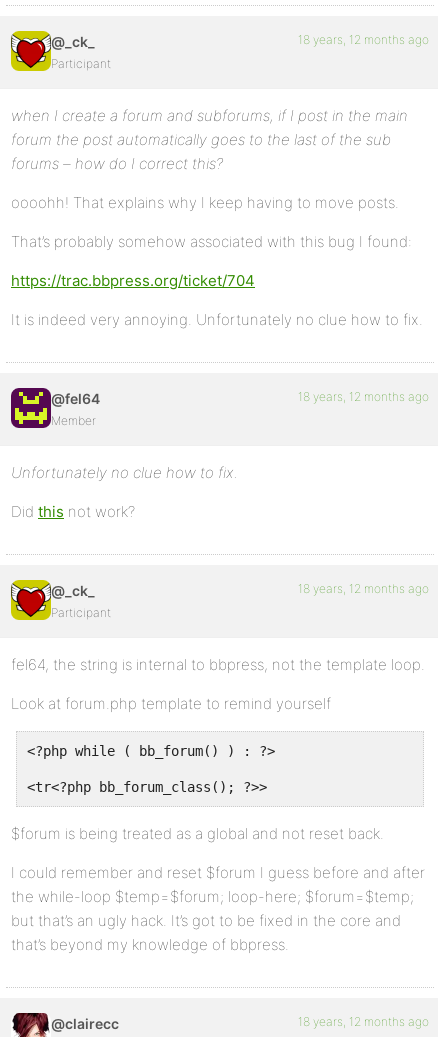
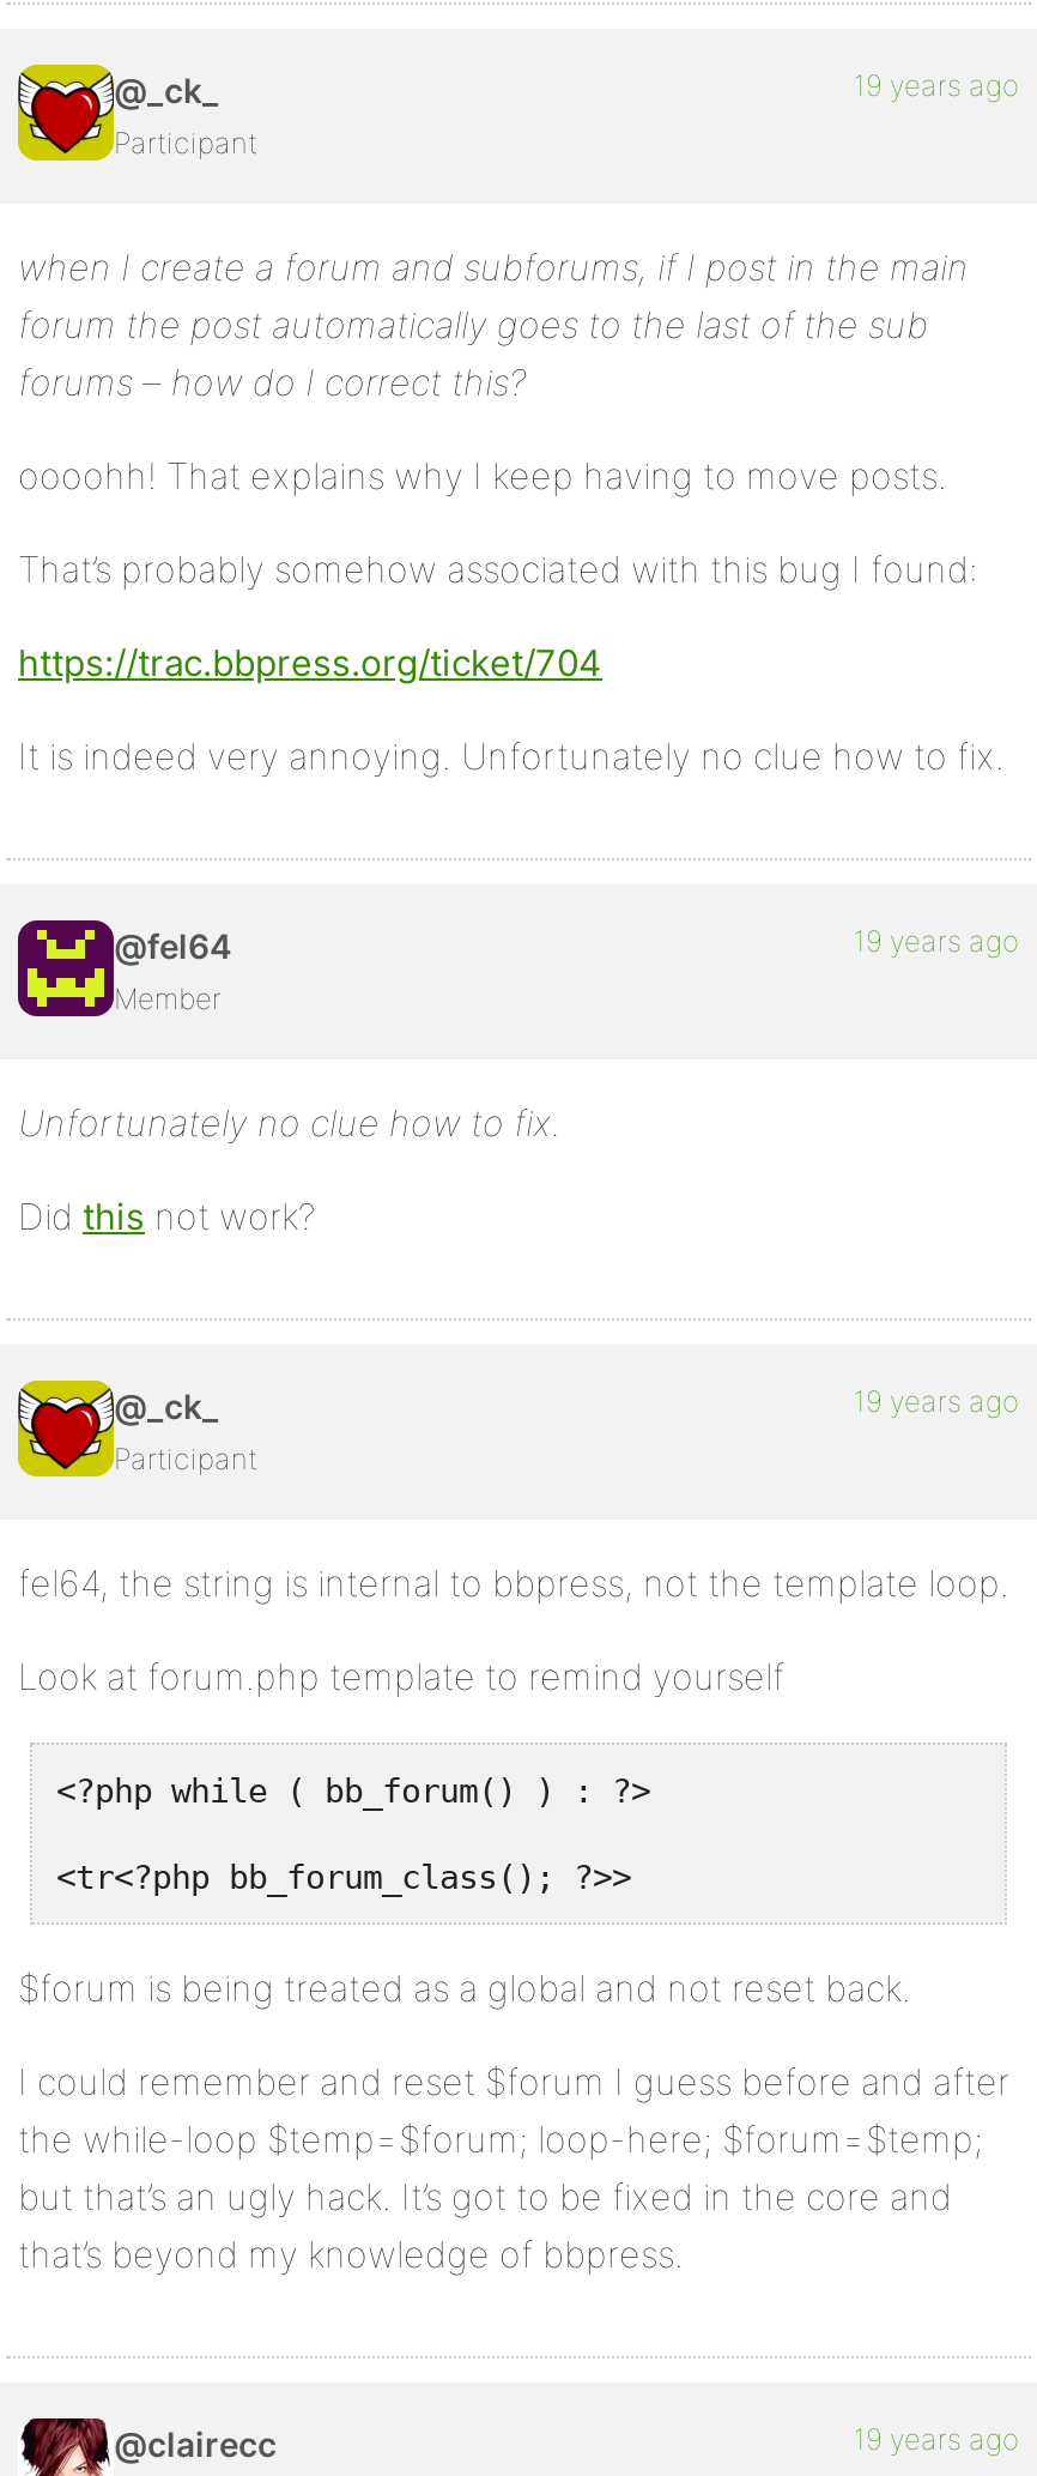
- 18 years, 12 months ago
+ 19 years ago

- 18 years, 12 months ago
+ 19 years ago

- 18 years, 12 months ago
+ 19 years ago

- 18 years, 12 months ago
+ 19 years ago
